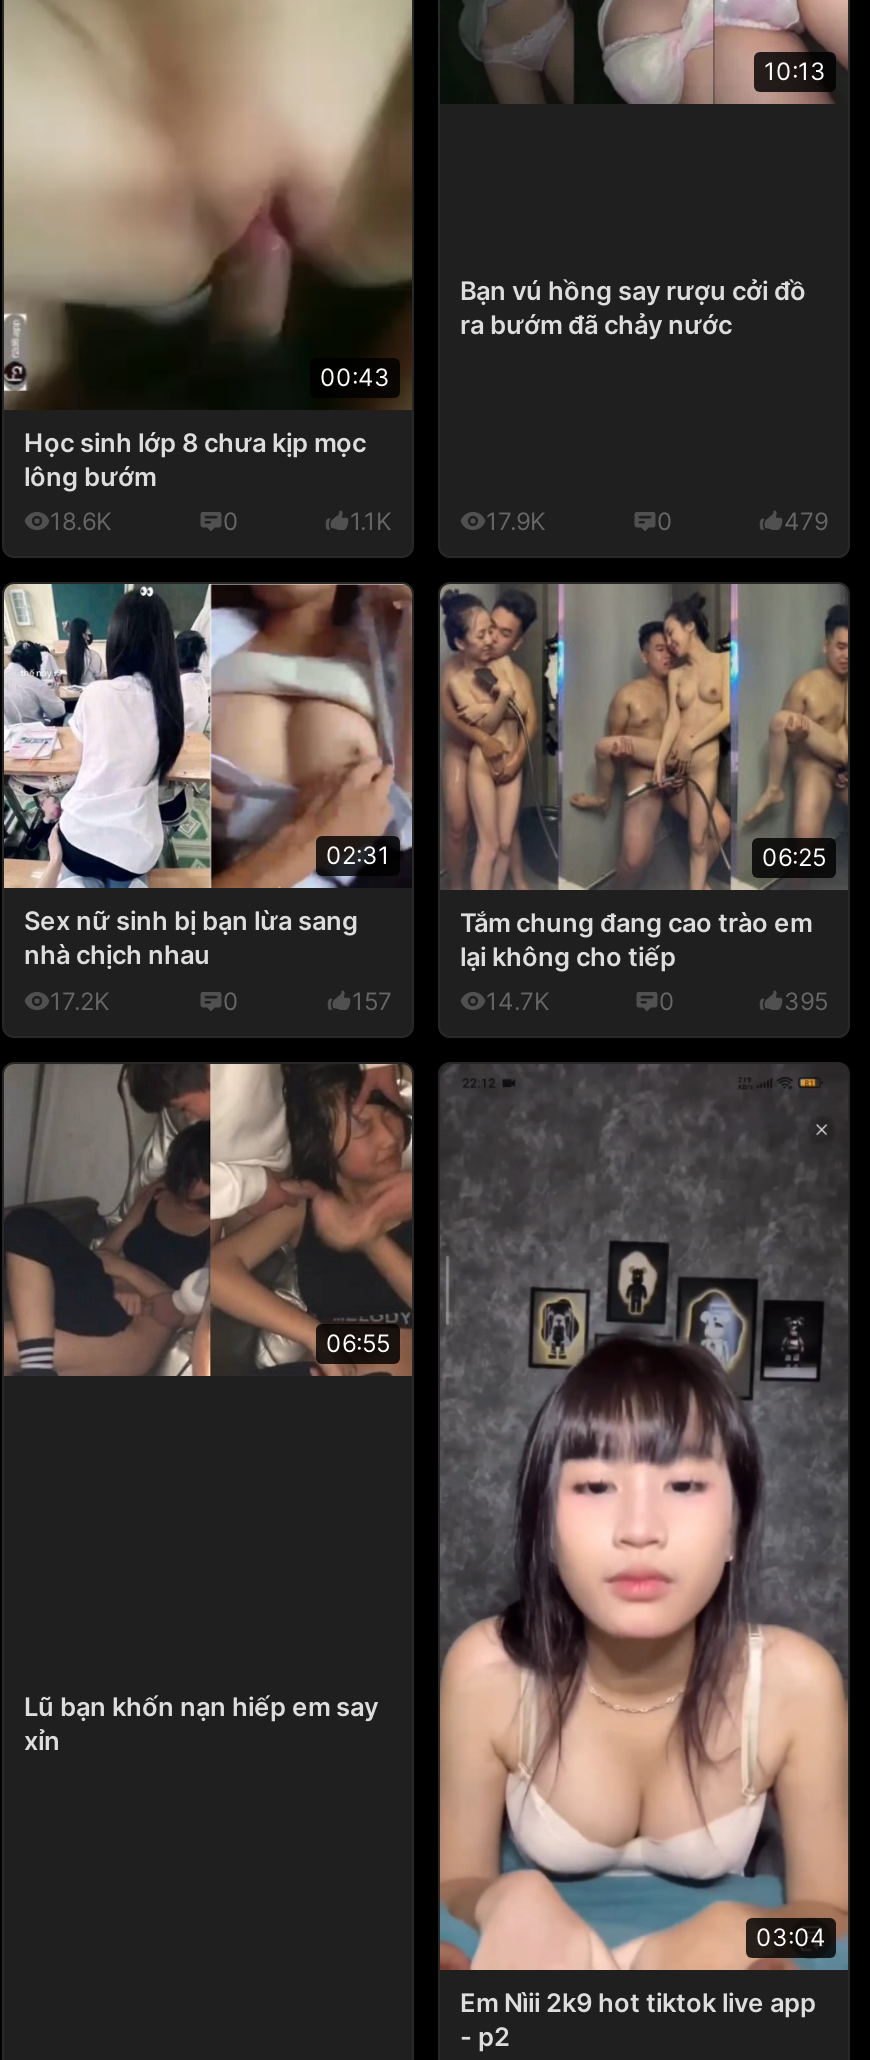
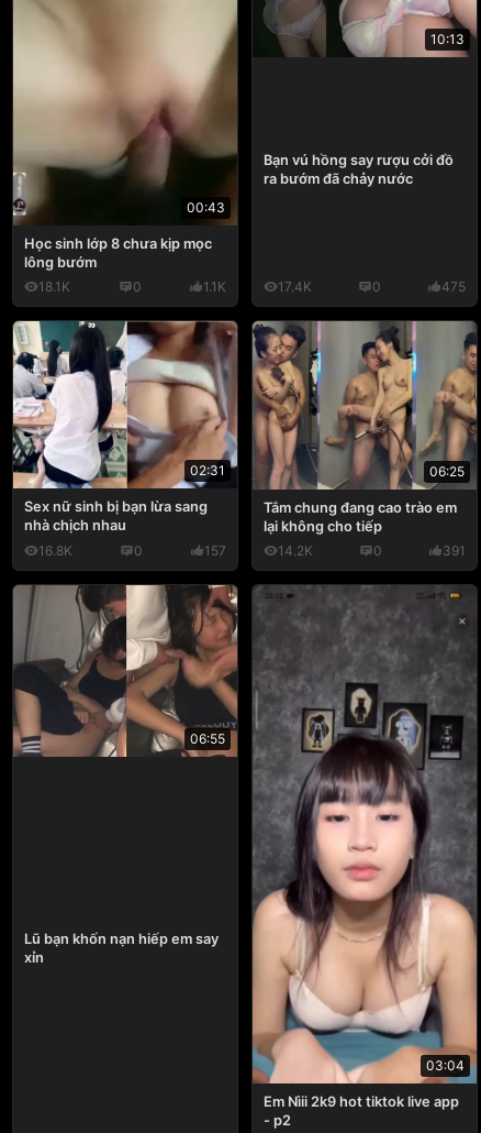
- 18.6K
+ 18.1K

- 17.9K
+ 17.4K

- 479
+ 475

- 17.2K
+ 16.8K

- 14.7K
+ 14.2K

- 395
+ 391
